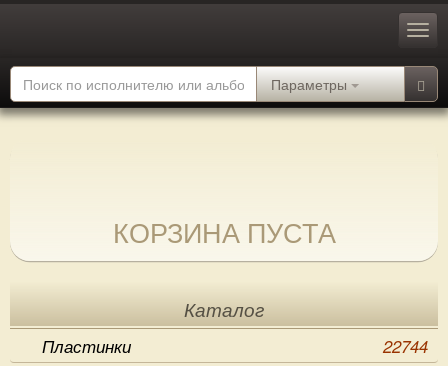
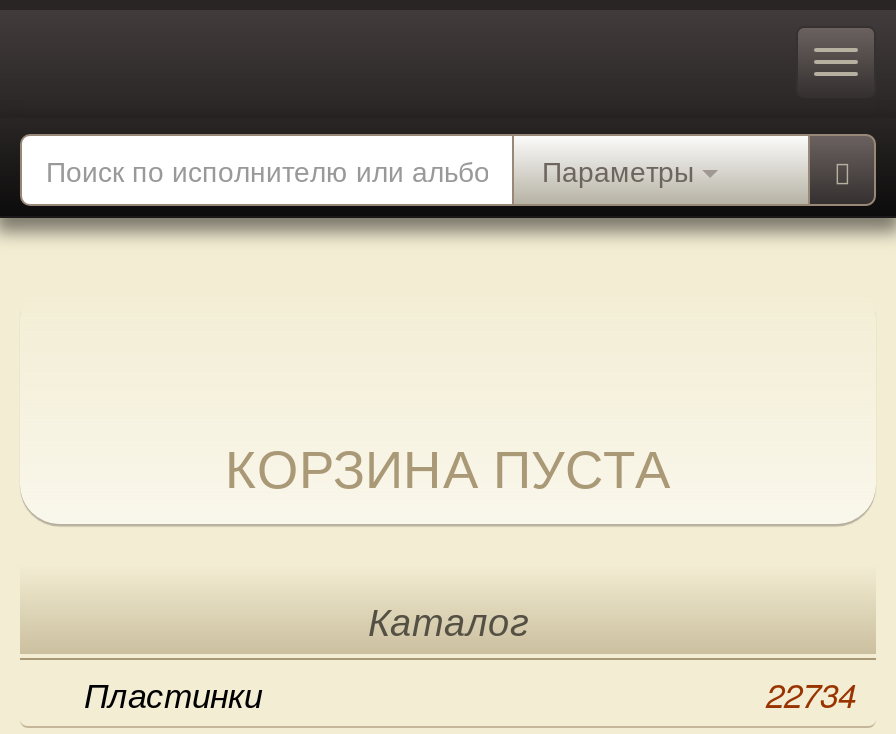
- 22744
+ 22734
